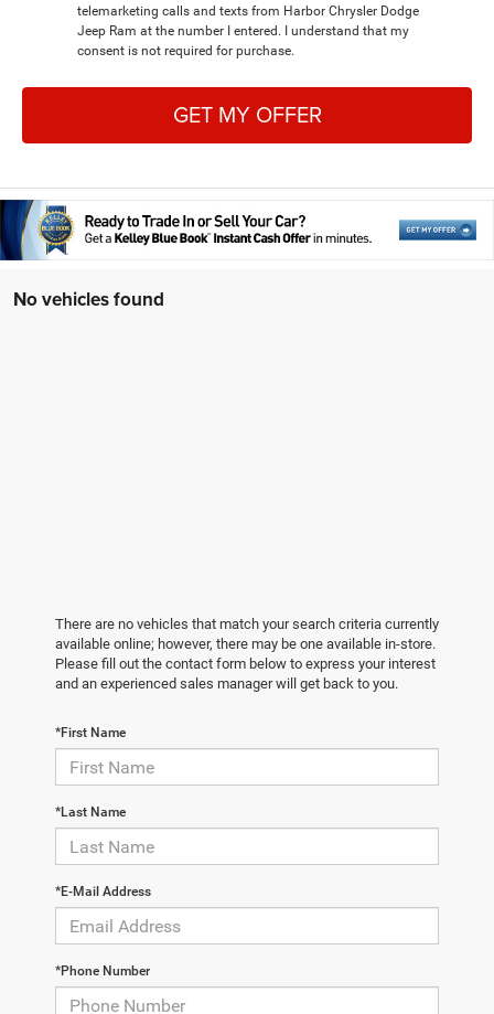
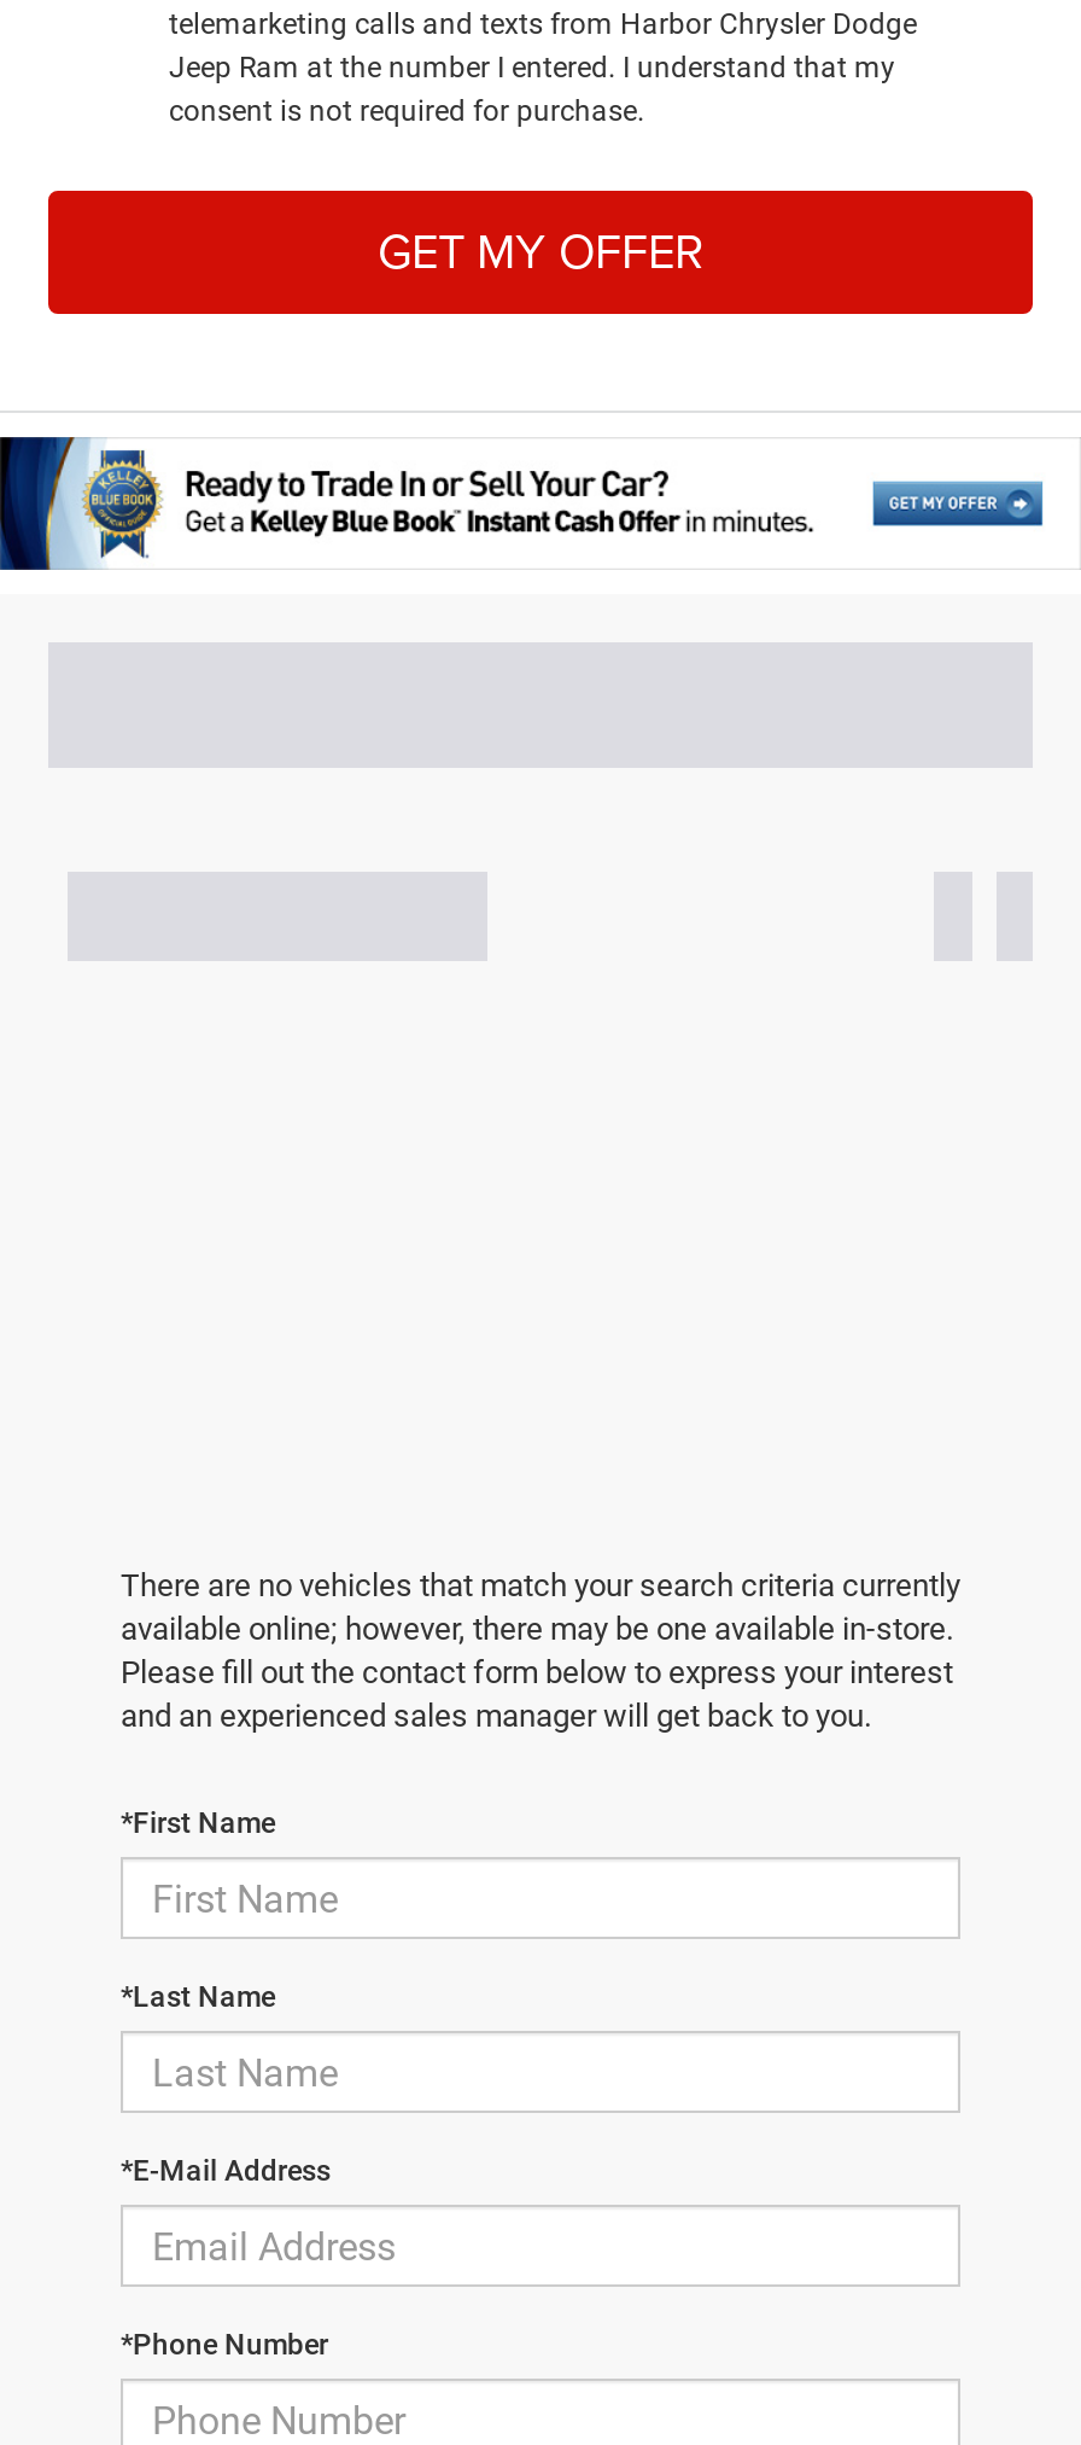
- No vehicles found
